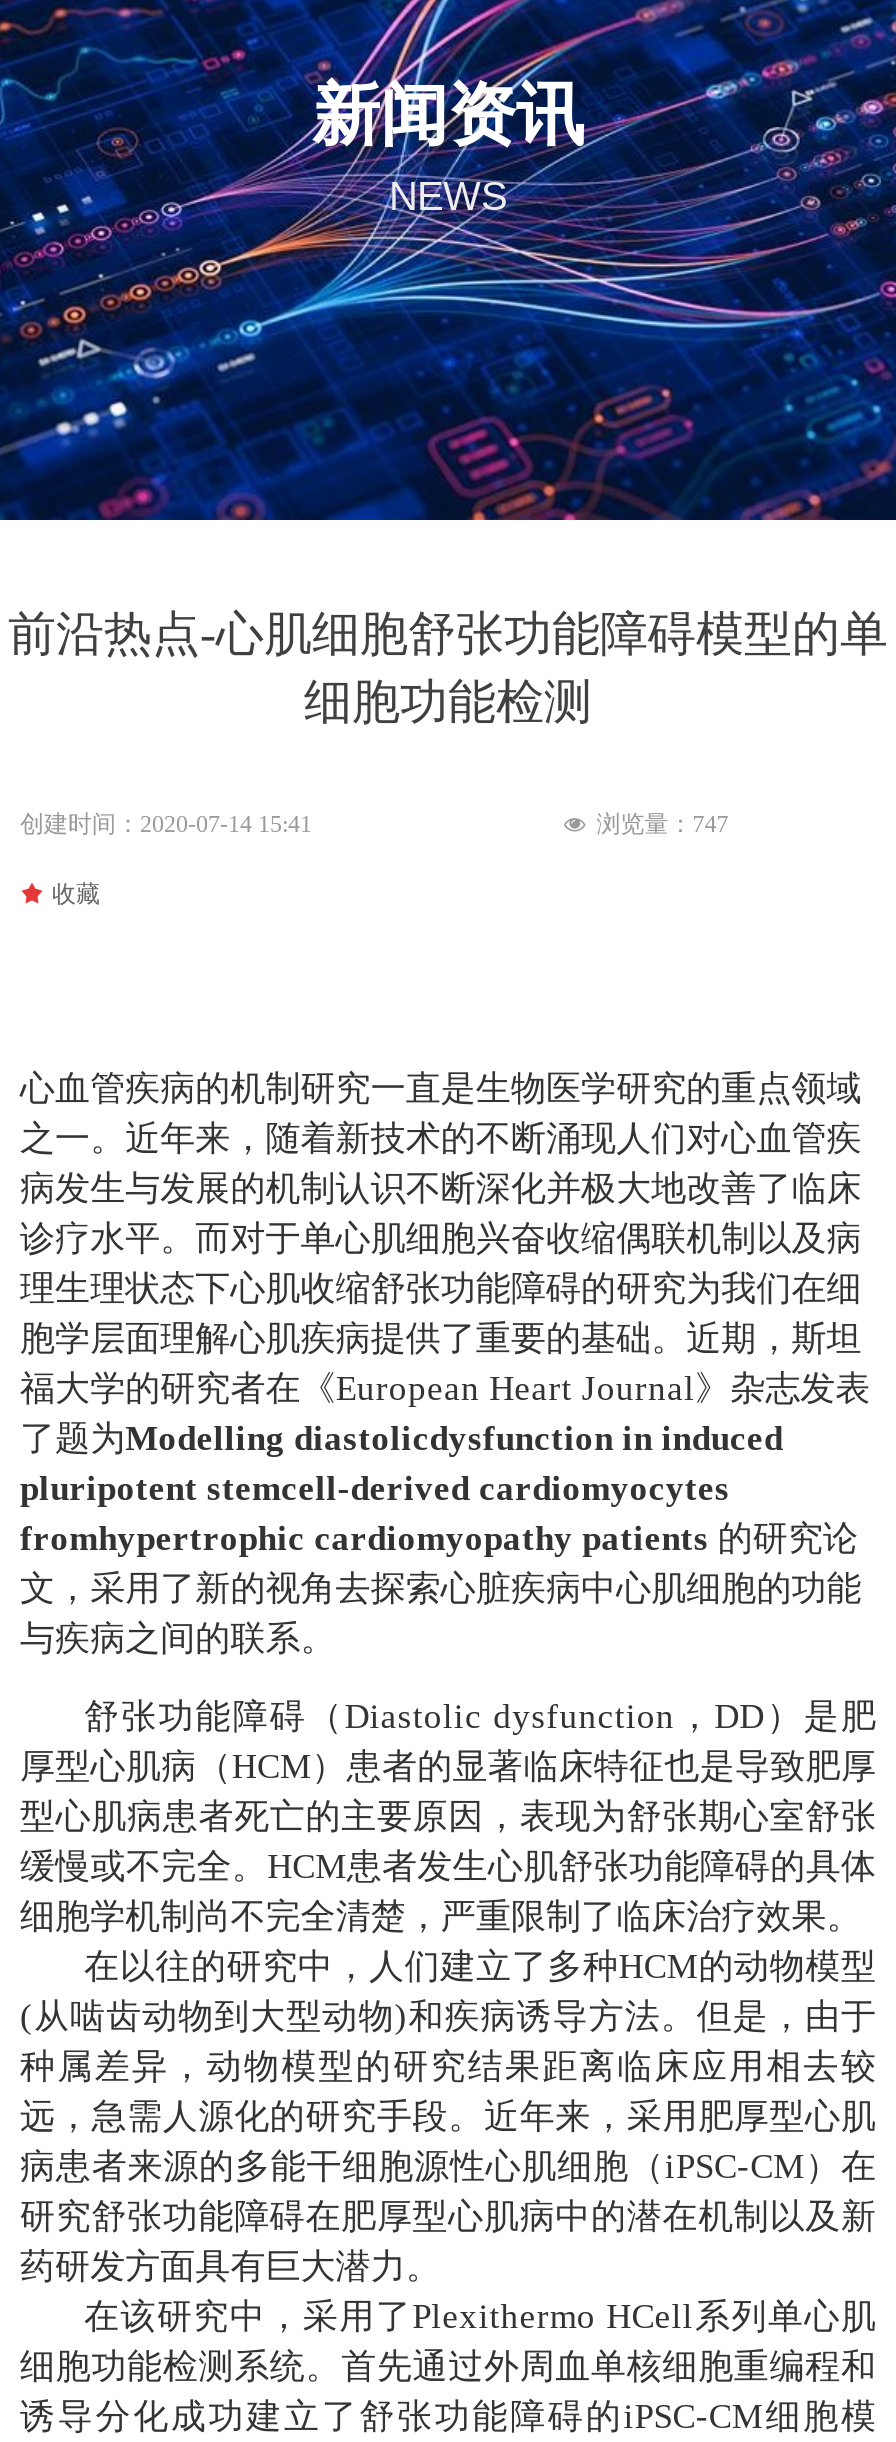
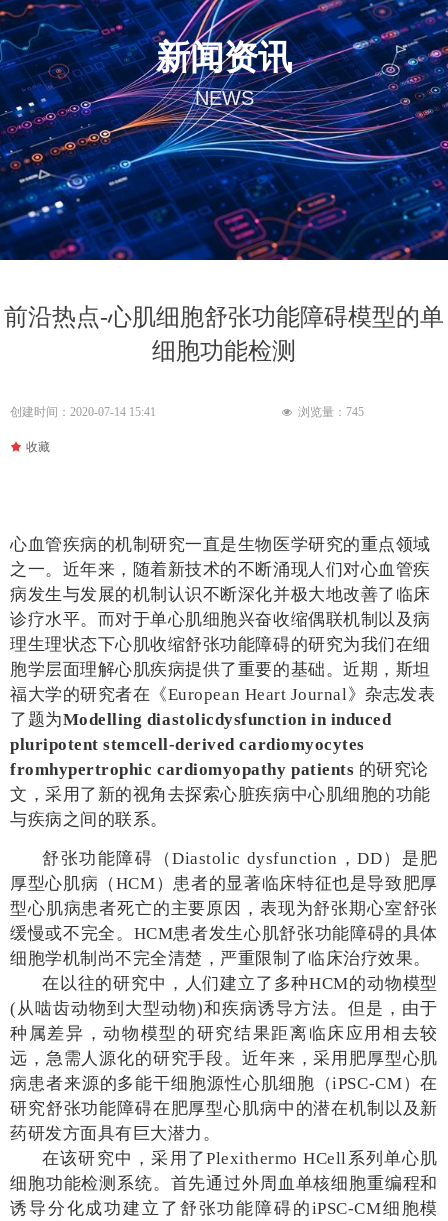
- 넶 浏览量：747
+ 넶 浏览量：745
